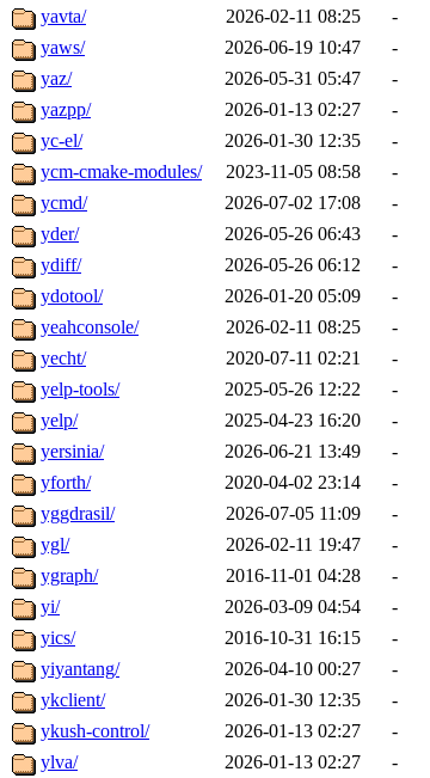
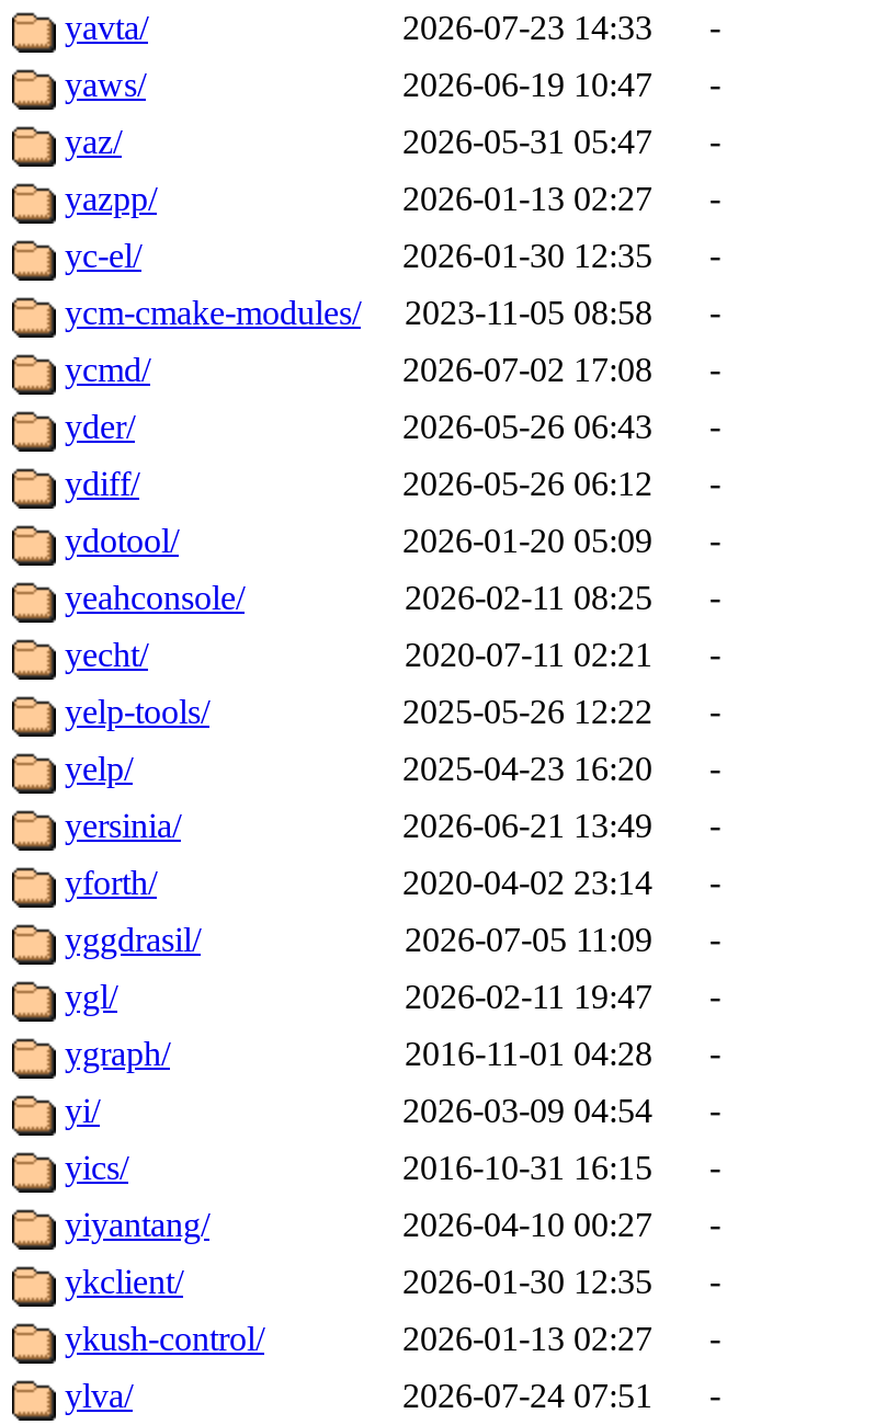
- 2026-02-11 08:25
+ 2026-07-23 14:33

- 2026-01-13 02:27
+ 2026-07-24 07:51
